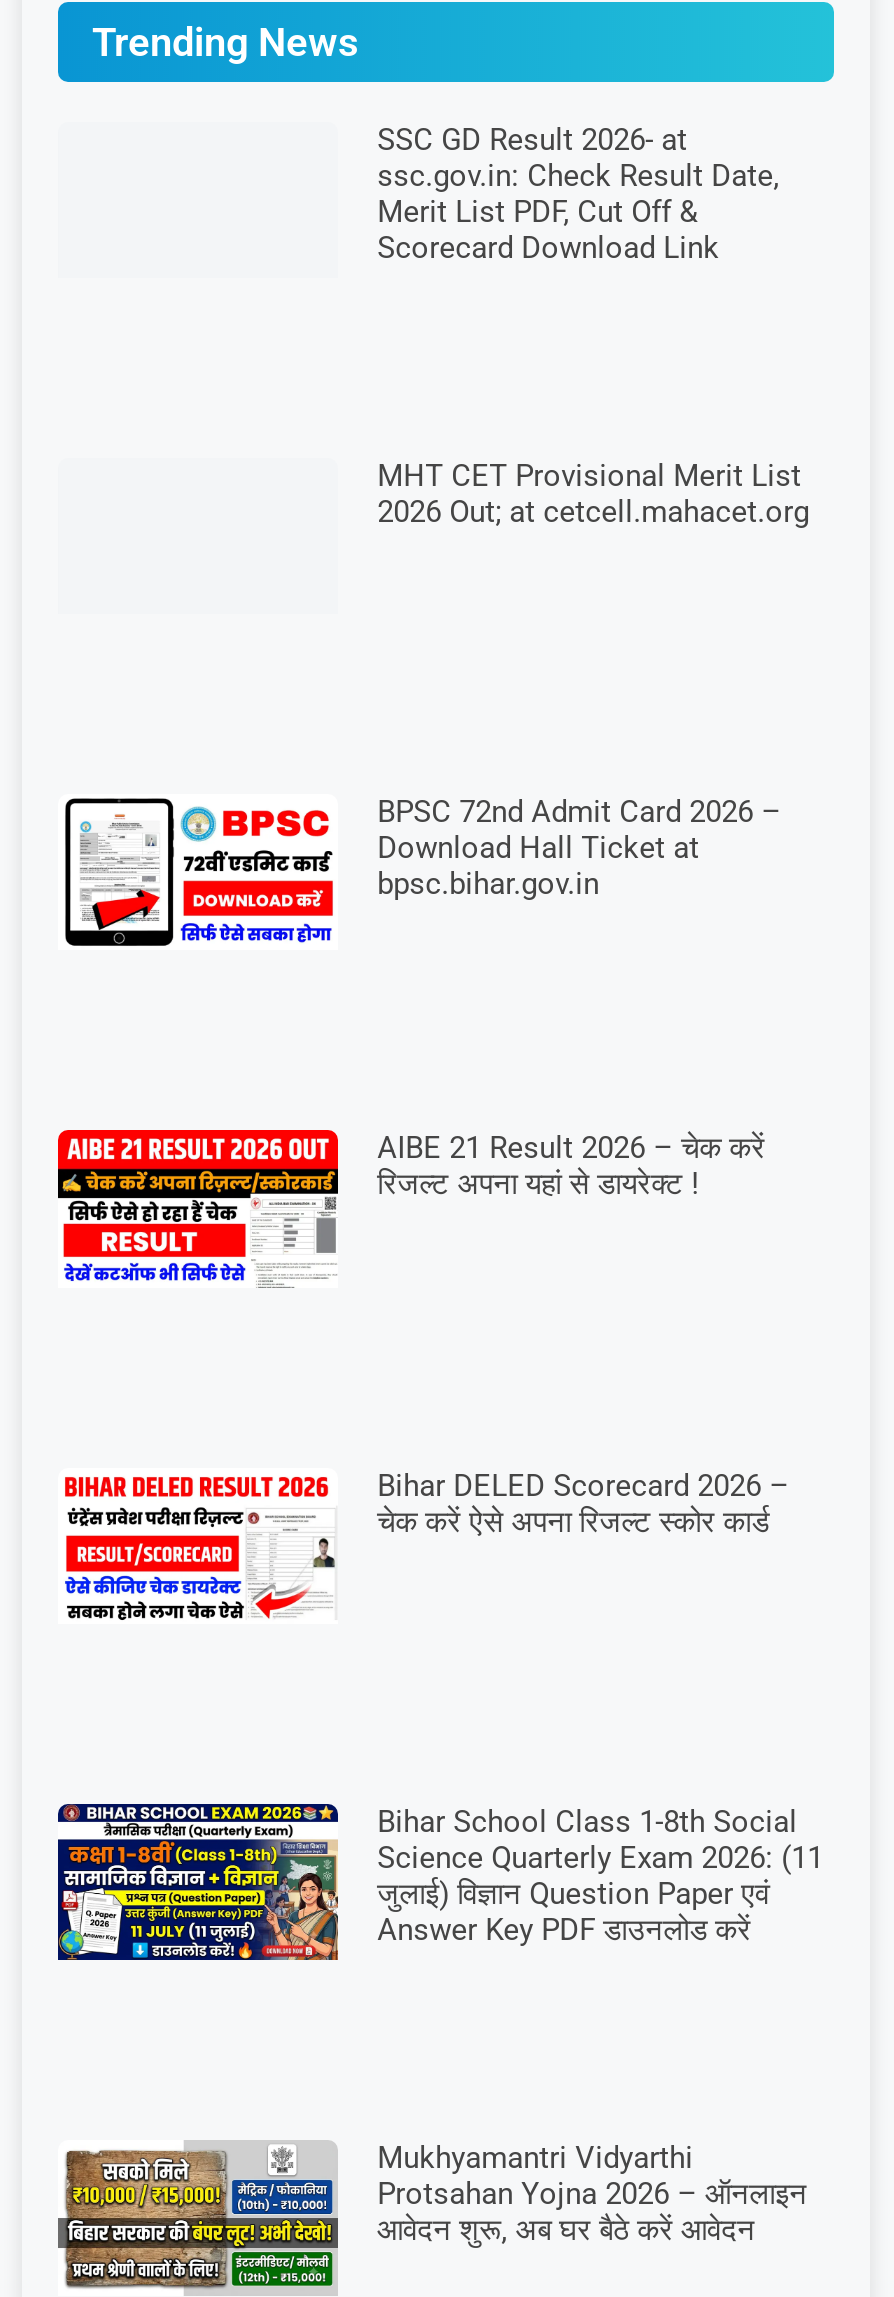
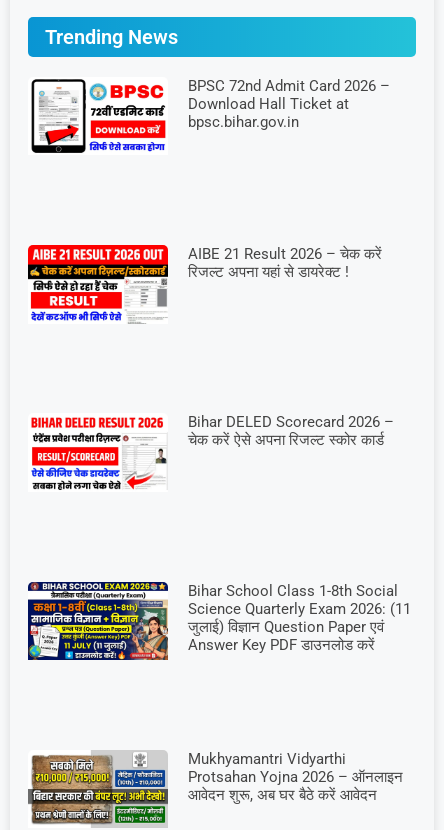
- SSC GD Result 2026- at
- ssc.gov.in: Check Result Date,
- Merit List PDF, Cut Off &
- Scorecard Download Link

- MHT CET Provisional Merit List
- 2026 Out; at cetcell.mahacet.org
